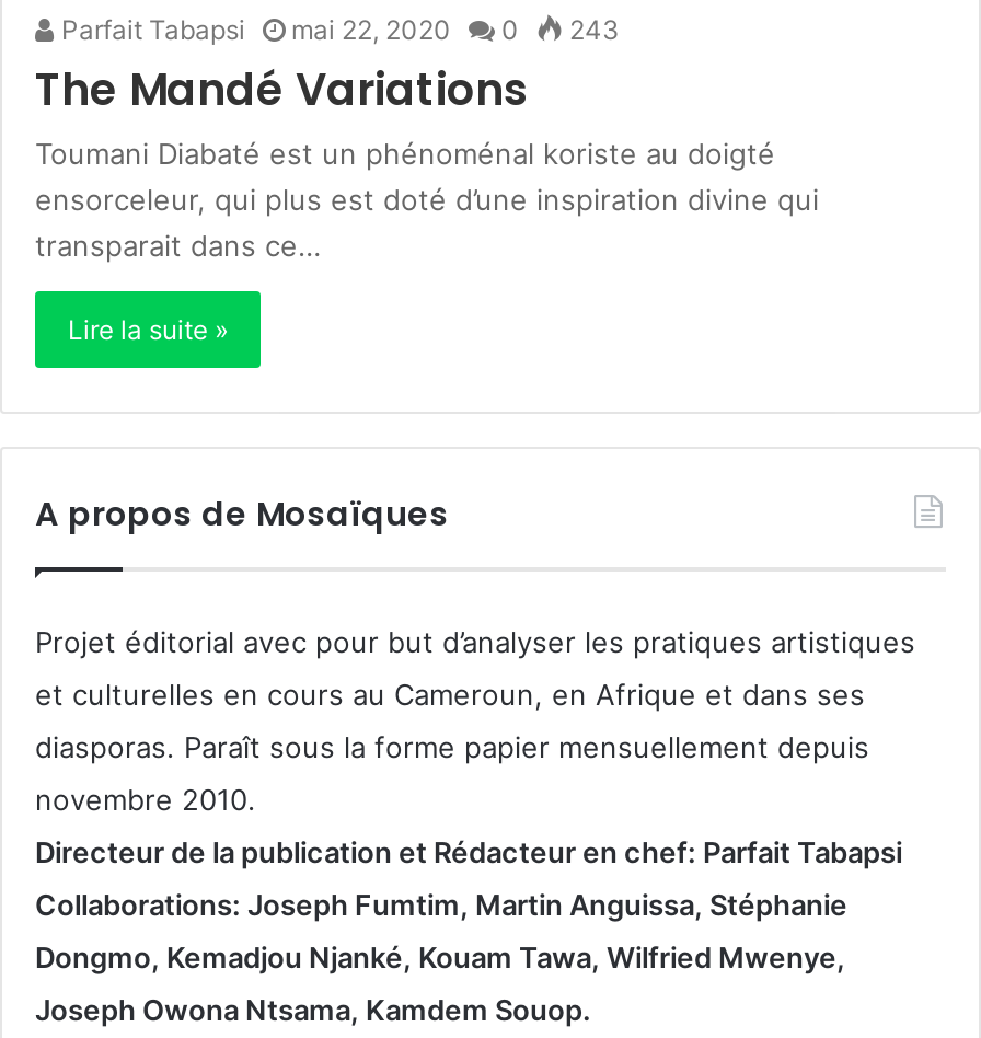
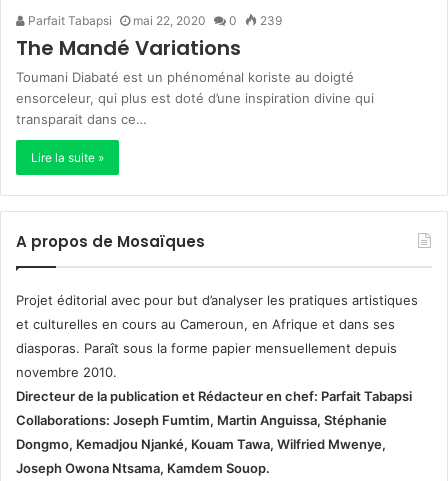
- Parfait Tabapsi mai 22, 2020 0 243
+ Parfait Tabapsi mai 22, 2020 0 239
